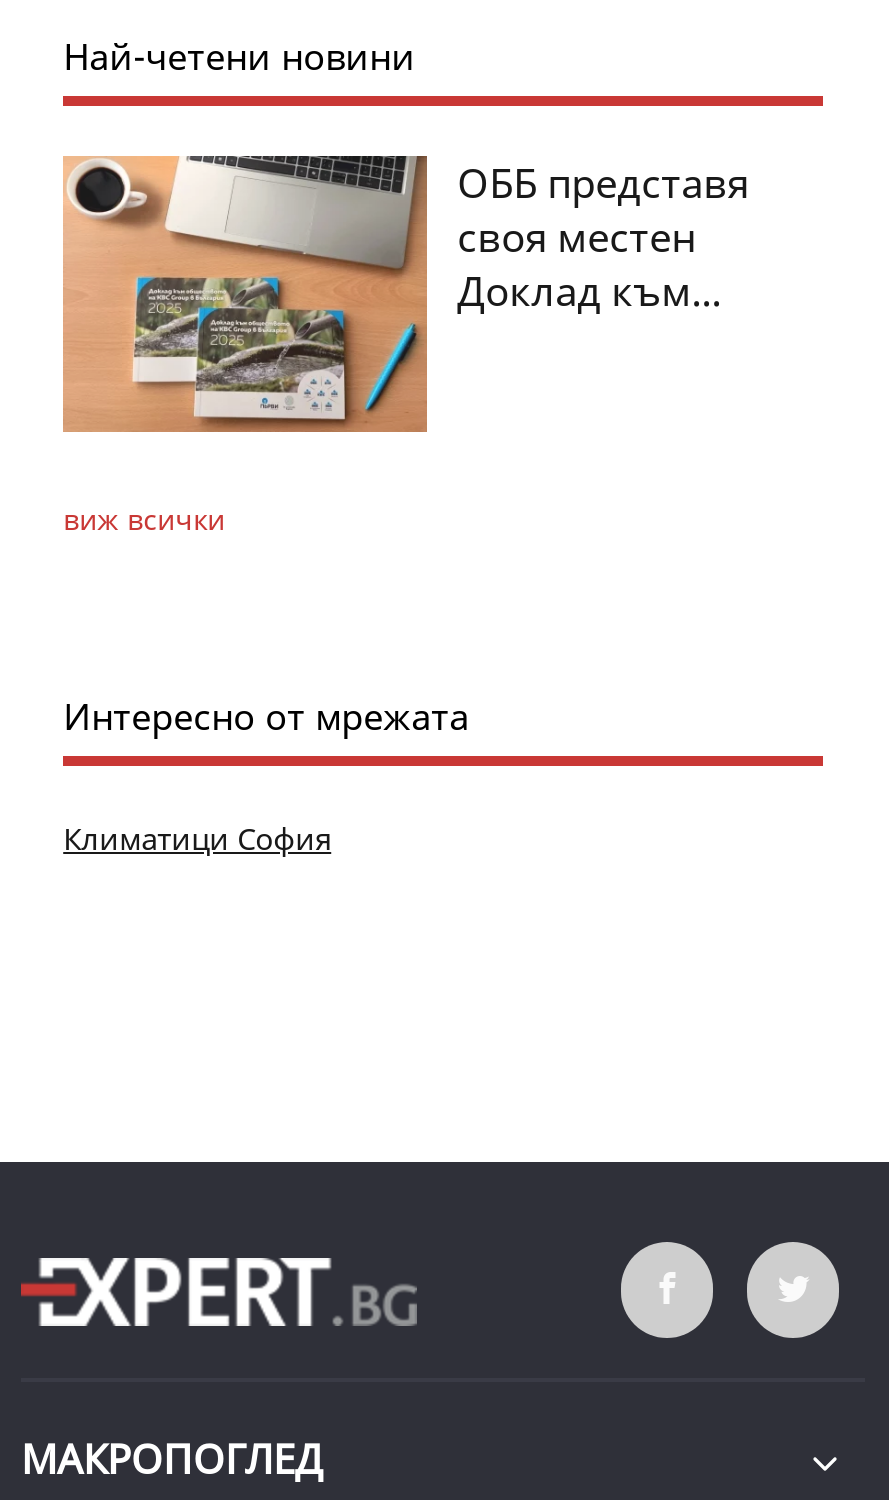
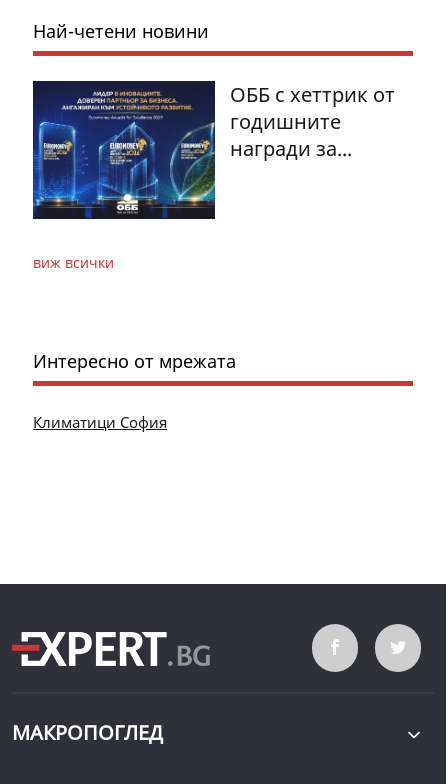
- [image]
- ОББ представя
- своя местен
- Доклад към...
+ [image]
+ ОББ с хеттрик от
+ годишните
+ награди за...
